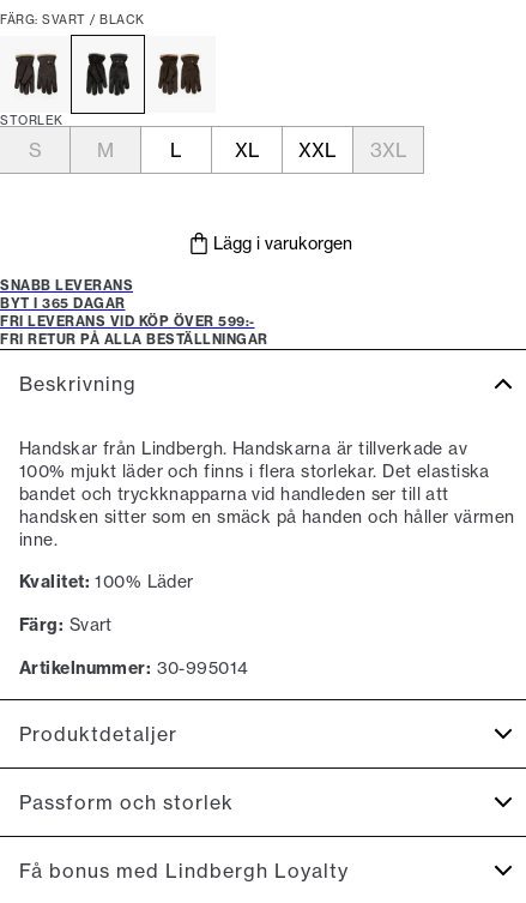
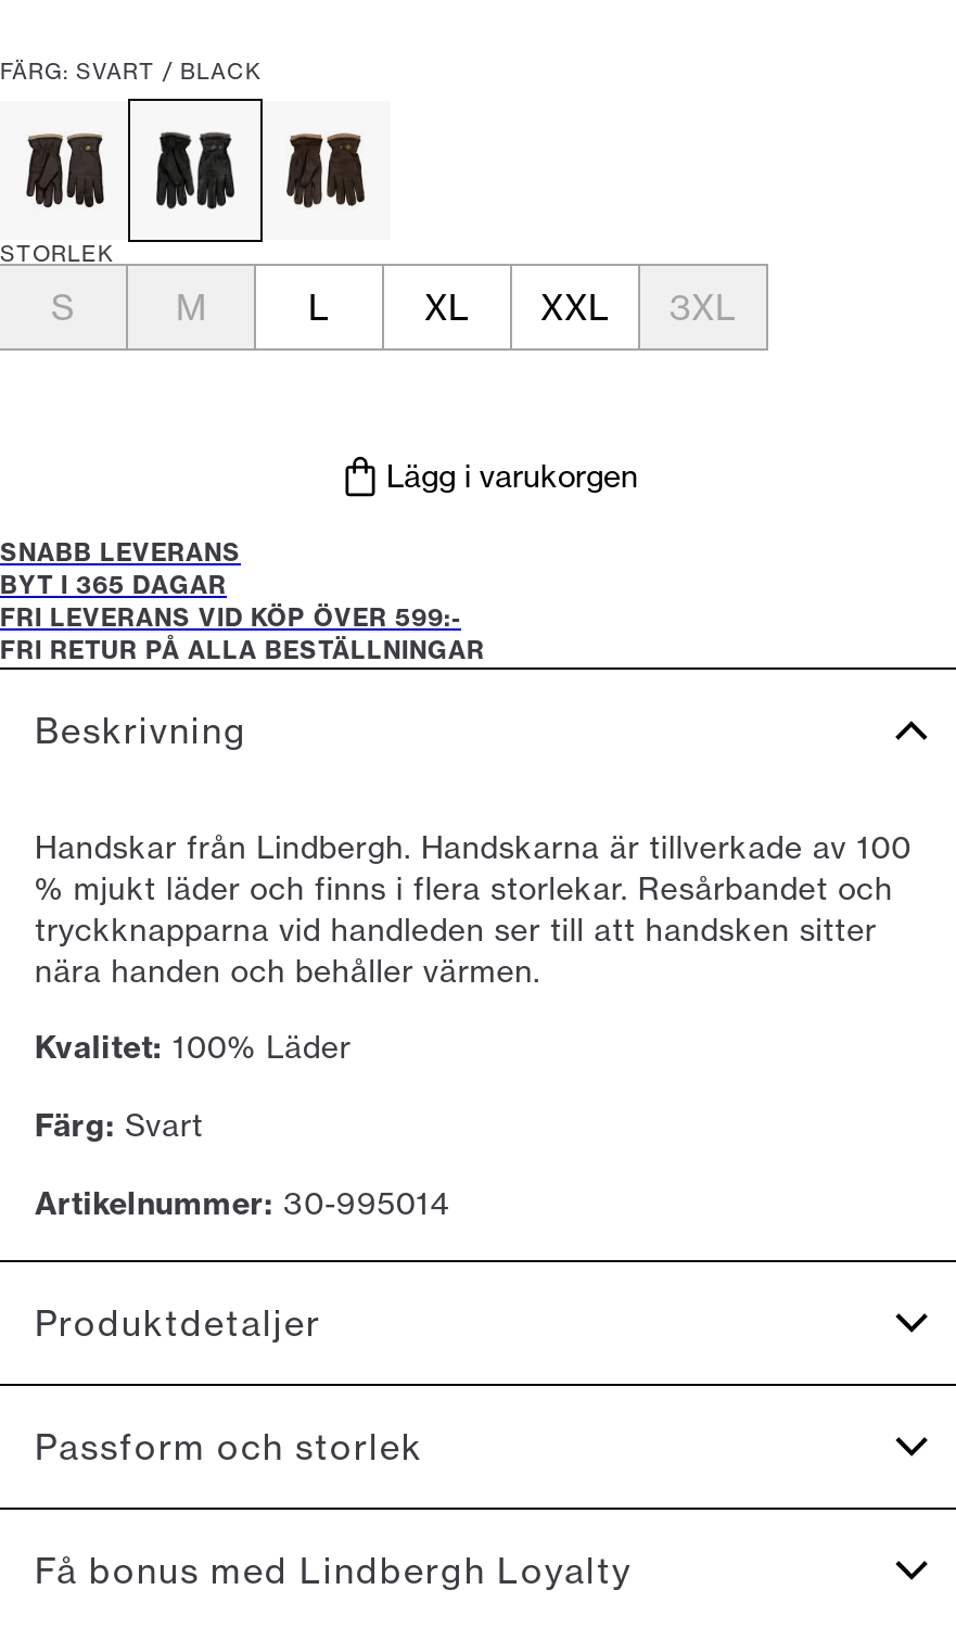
- Handskar från Lindbergh. Handskarna är tillverkade av
- 100% mjukt läder och finns i flera storlekar. Det elastiska
- bandet och tryckknapparna vid handleden ser till att
- handsken sitter som en smäck på handen och håller värmen
- inne.
+ Handskar från Lindbergh. Handskarna är tillverkade av 100
+ % mjukt läder och finns i flera storlekar. Resårbandet och
+ tryckknapparna vid handleden ser till att handsken sitter
+ nära handen och behåller värmen.
